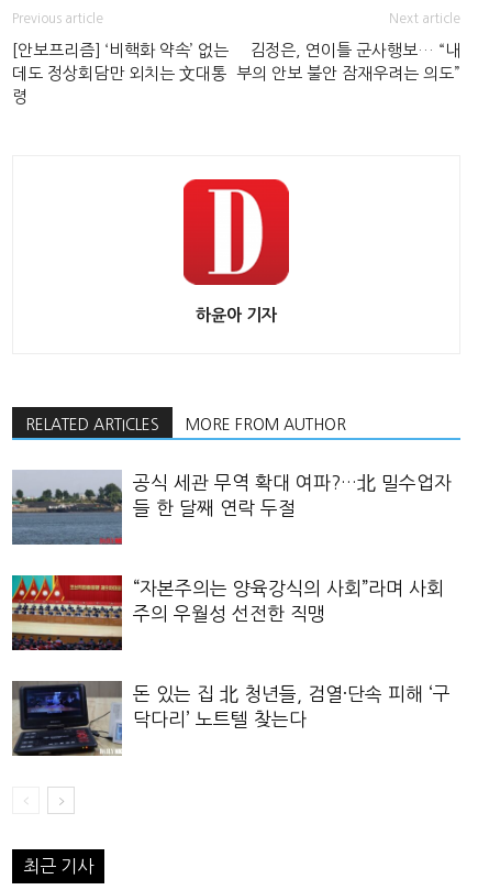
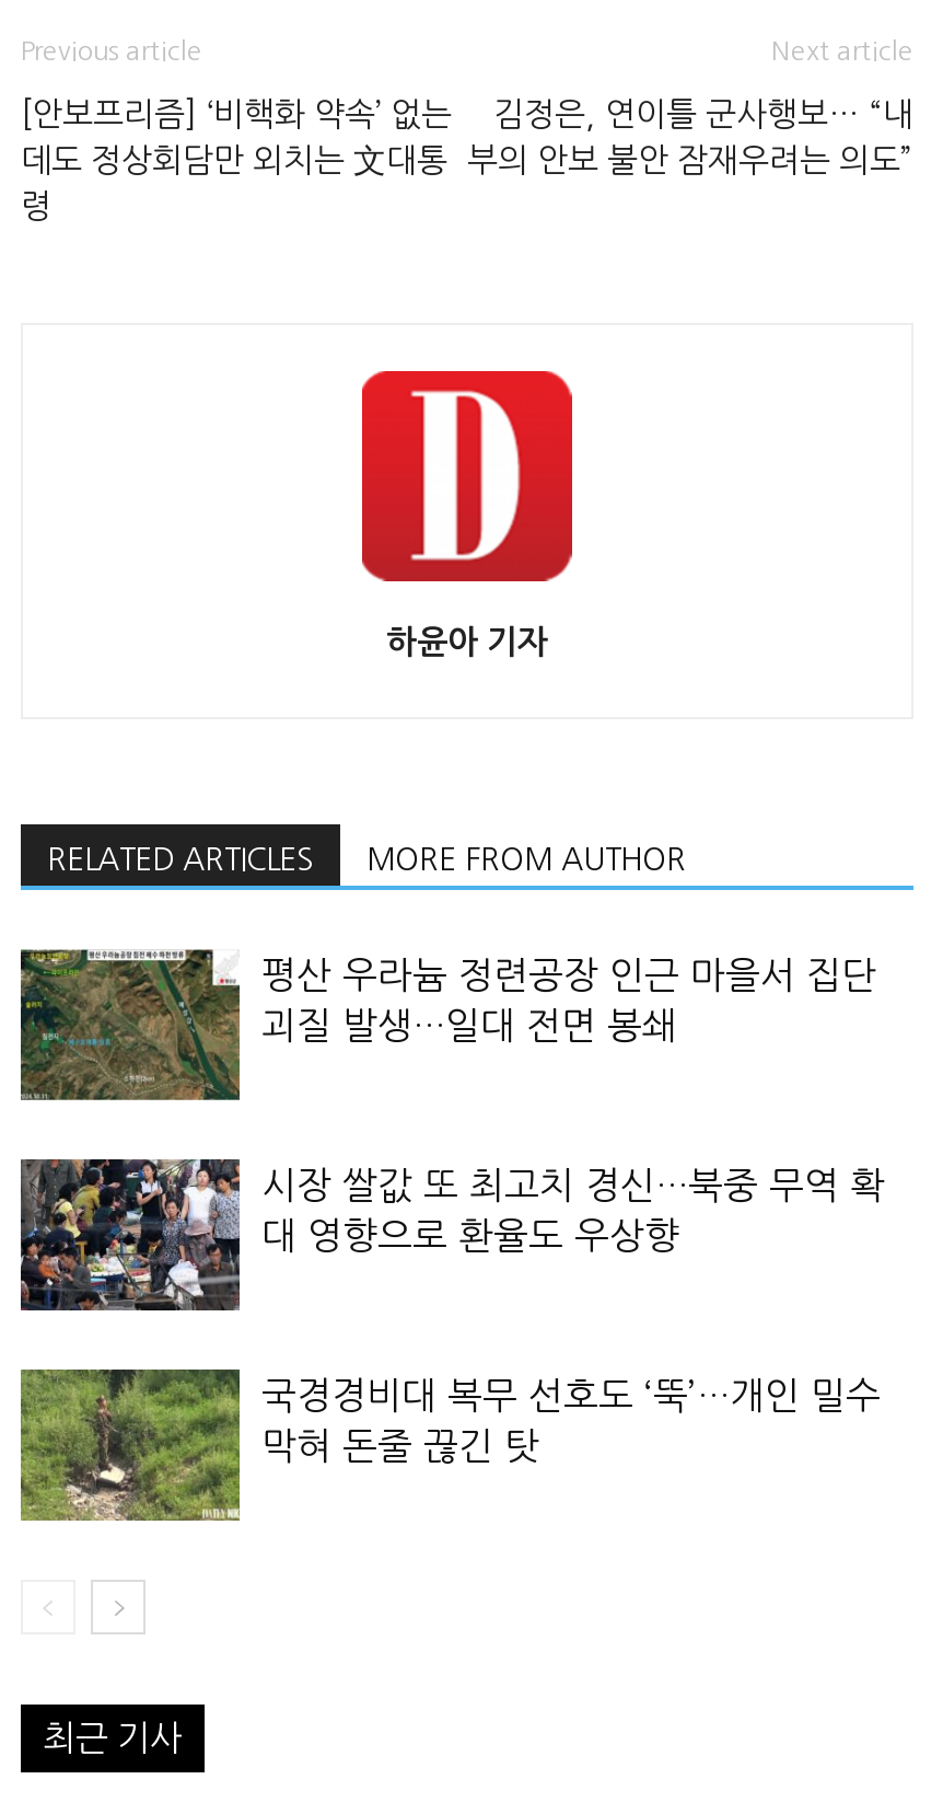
- [image]
- 공식 세관 무역 확대 여파?…北 밀수업자
- 들 한 달째 연락 두절
+ [image]
+ 평산 우라늄 정련공장 인근 마을서 집단
+ 괴질 발생…일대 전면 봉쇄

- [image]
- “자본주의는 양육강식의 사회”라며 사회
- 주의 우월성 선전한 직맹
+ [image]
+ 시장 쌀값 또 최고치 경신…북중 무역 확
+ 대 영향으로 환율도 우상향

- [image]
- 돈 있는 집 北 청년들, 검열·단속 피해 ‘구
- 닥다리’ 노트텔 찾는다
+ [image]
+ 국경경비대 복무 선호도 ‘뚝’…개인 밀수
+ 막혀 돈줄 끊긴 탓
